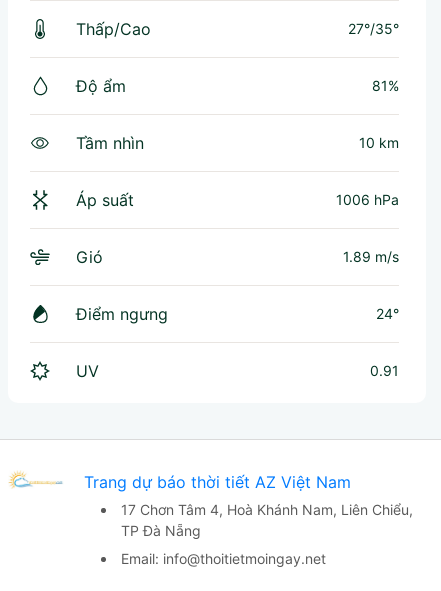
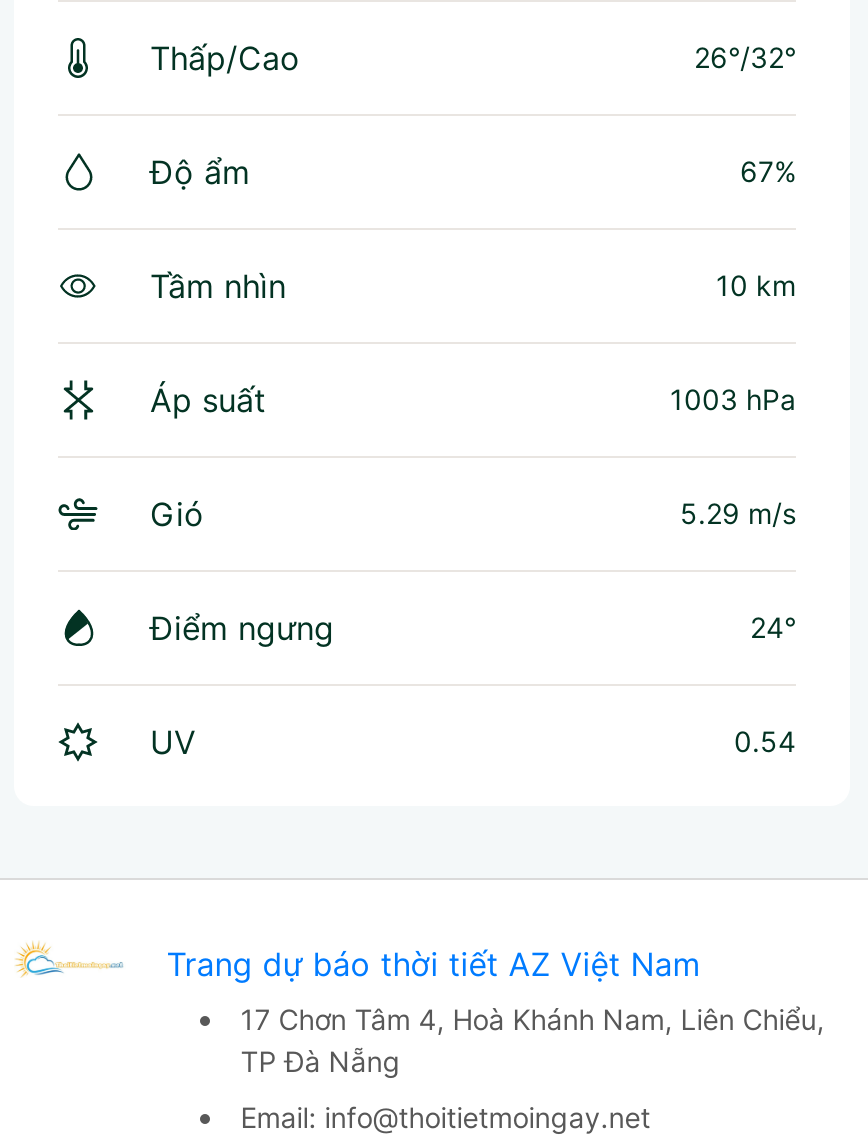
- 27°/35°
+ 26°/32°

- 81%
+ 67%

- 1006 hPa
+ 1003 hPa

- 1.89 m/s
+ 5.29 m/s

- 0.91
+ 0.54
